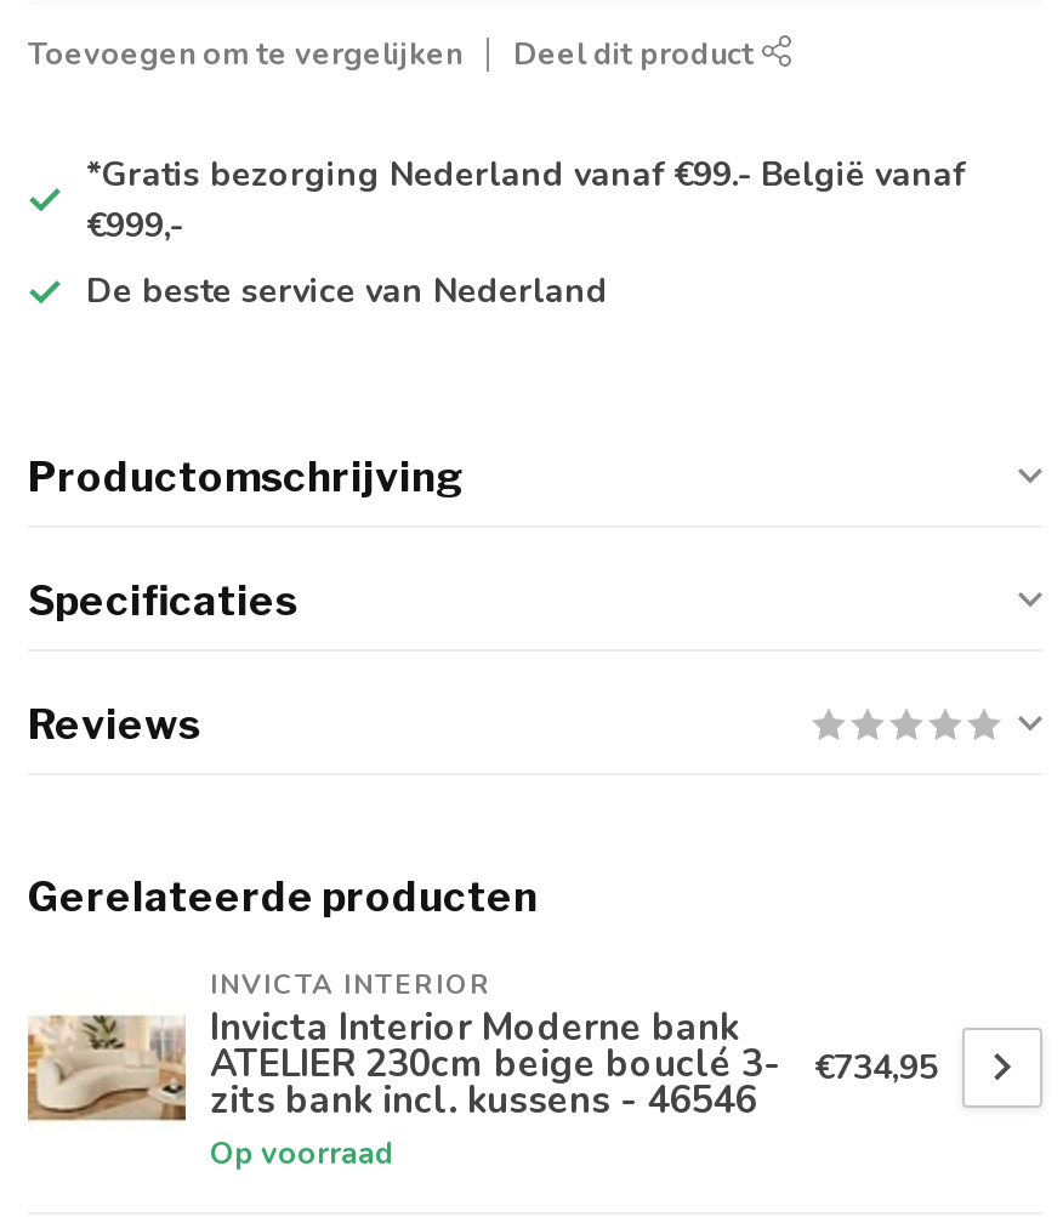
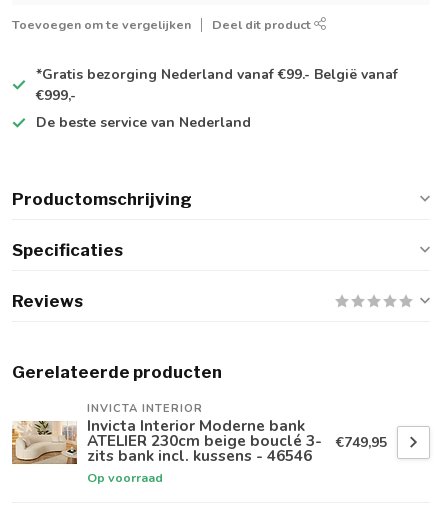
- ATELIER 230cm beige bouclé 3- €734,95
+ ATELIER 230cm beige bouclé 3- €749,95
